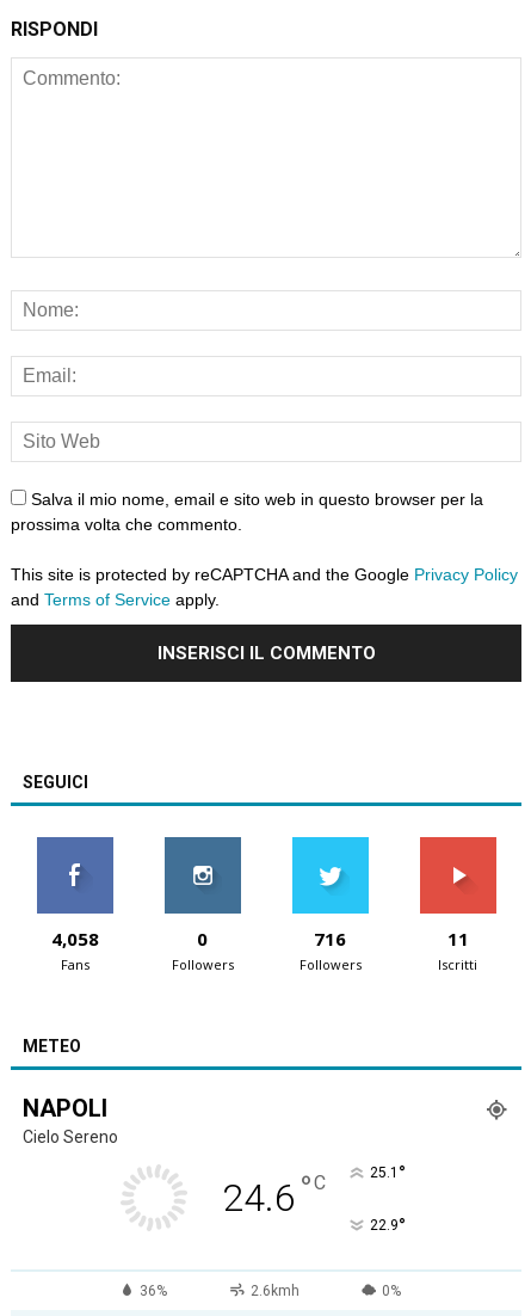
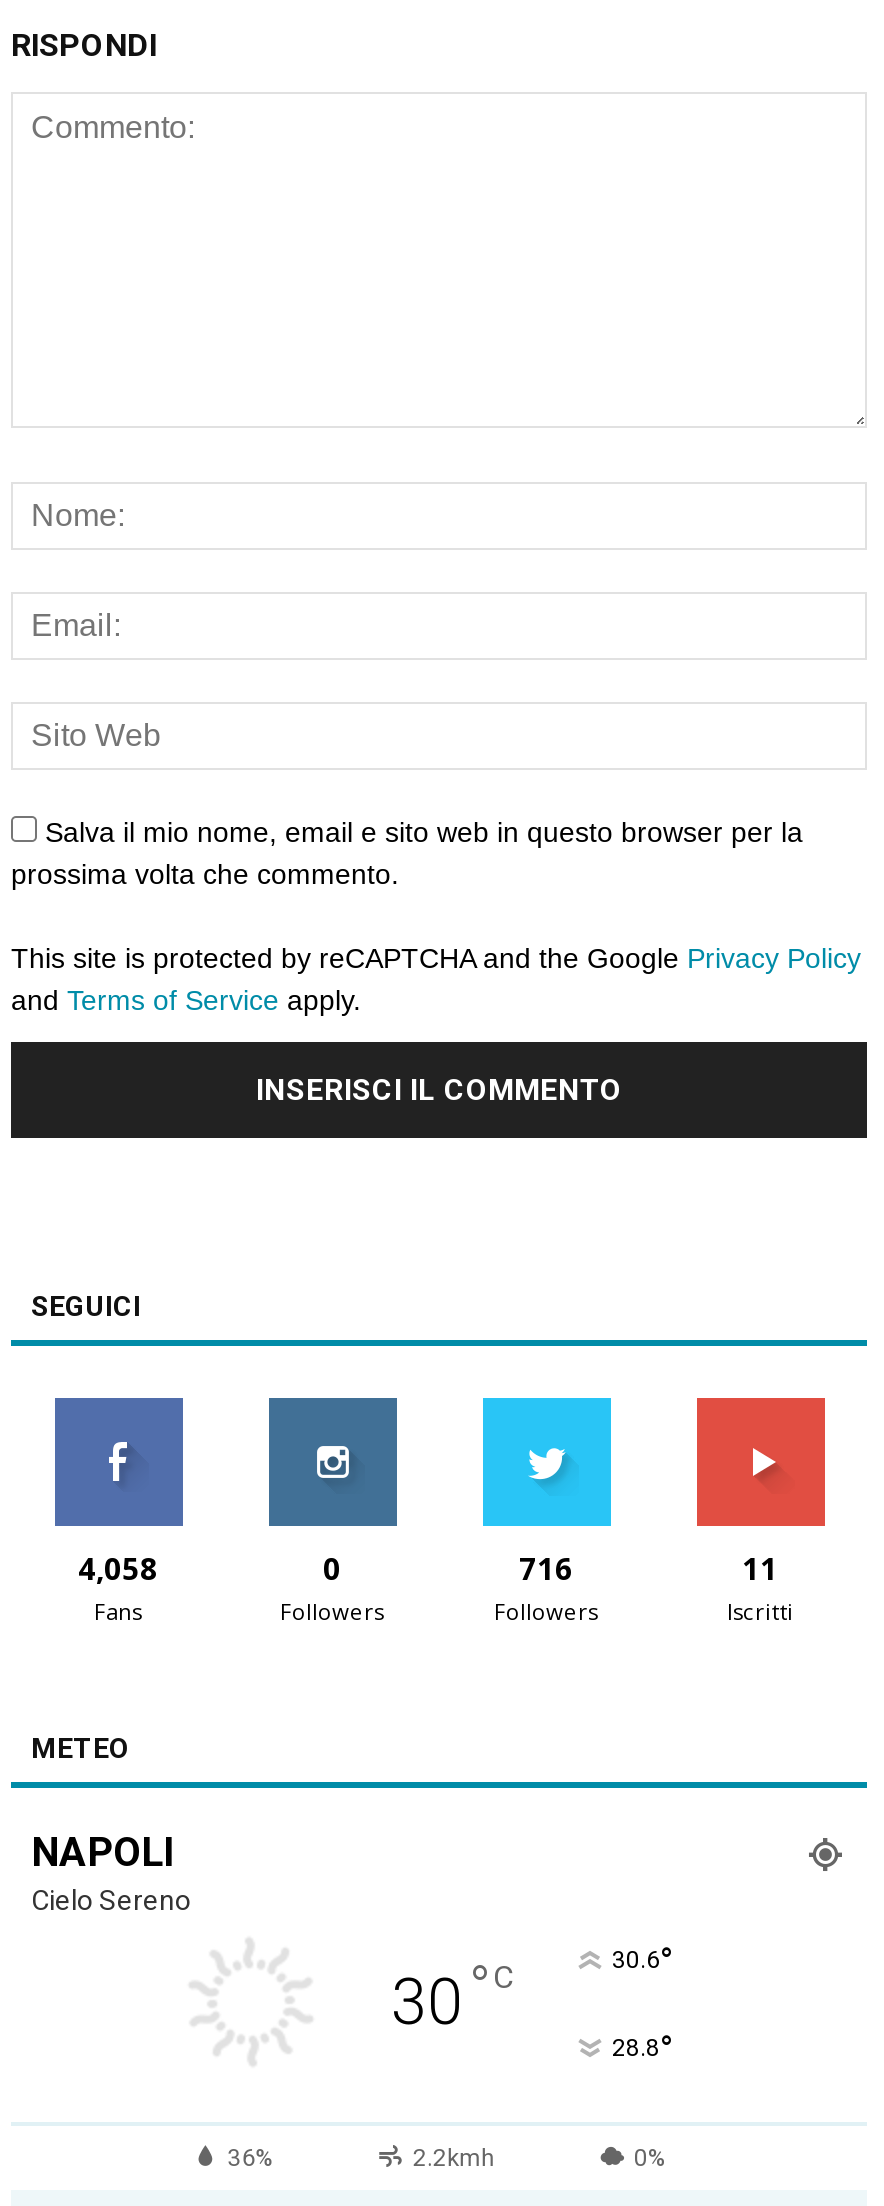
- 25.1°
+ 30.6°

- 24.6 °C
+ 30 °C

- 22.9°
+ 28.8°

- 2.6kmh
+ 2.2kmh
